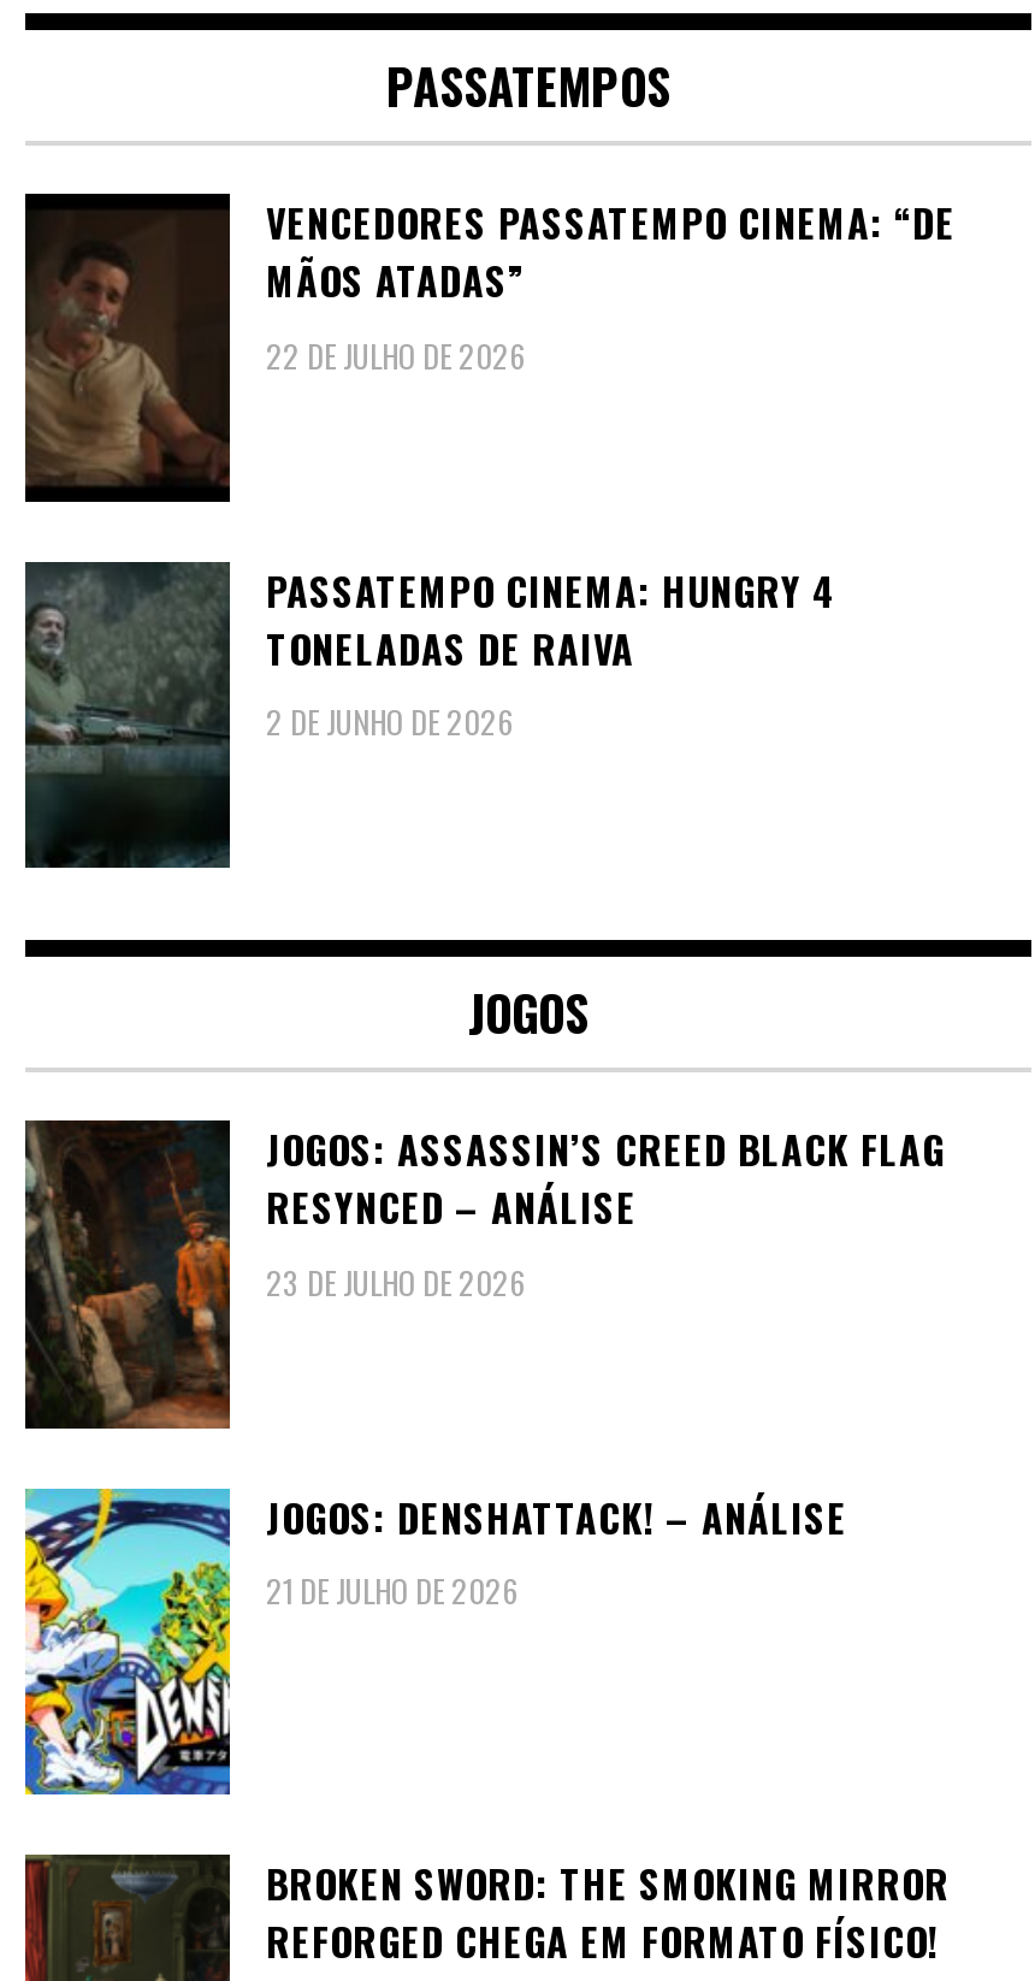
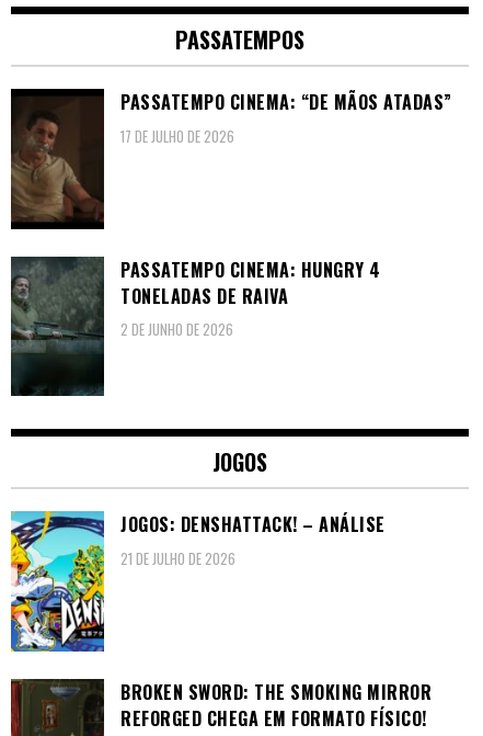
- VENCEDORES PASSATEMPO CINEMA: “DE
- MÃOS ATADAS”
- 22 DE JULHO DE 2026
+ PASSATEMPO CINEMA: “DE MÃOS ATADAS”
+ 17 DE JULHO DE 2026

- [image]
- JOGOS: ASSASSIN’S CREED BLACK FLAG
- RESYNCED – ANÁLISE
- 23 DE JULHO DE 2026
